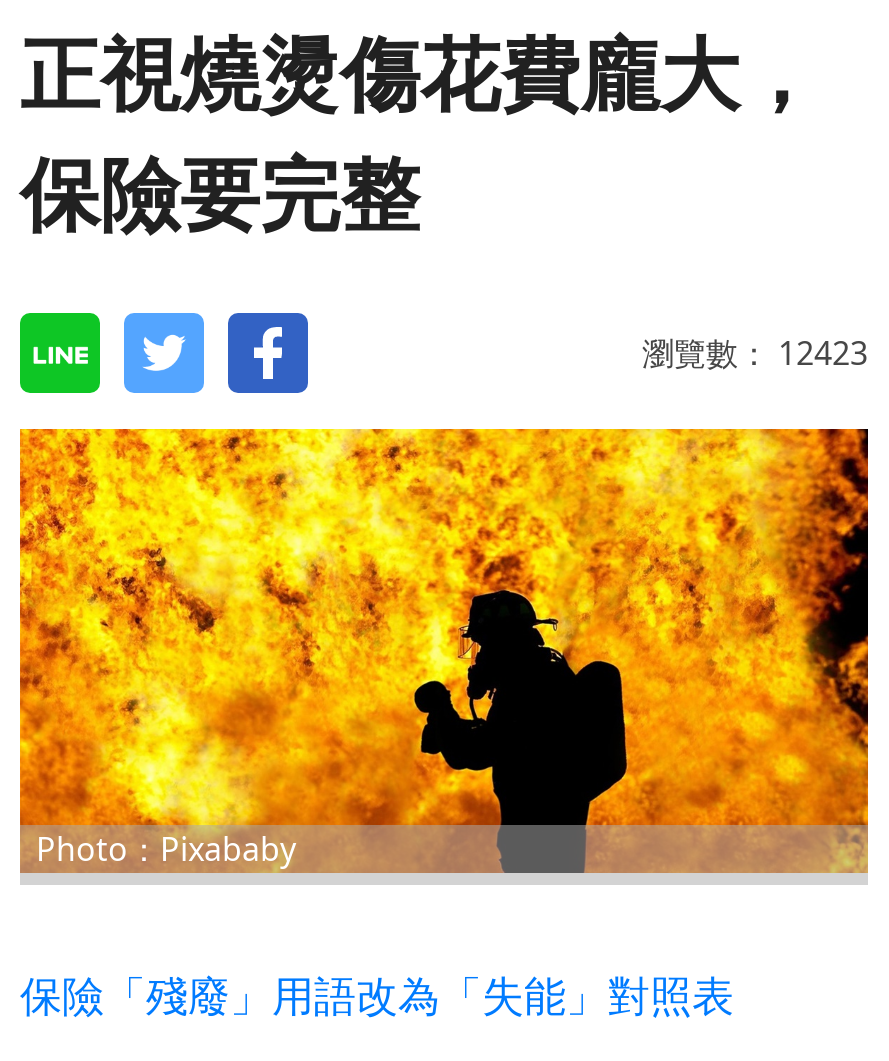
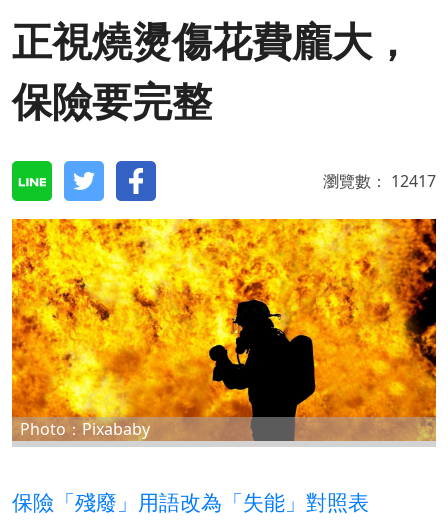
- 瀏覽數： 12423
+ 瀏覽數： 12417
